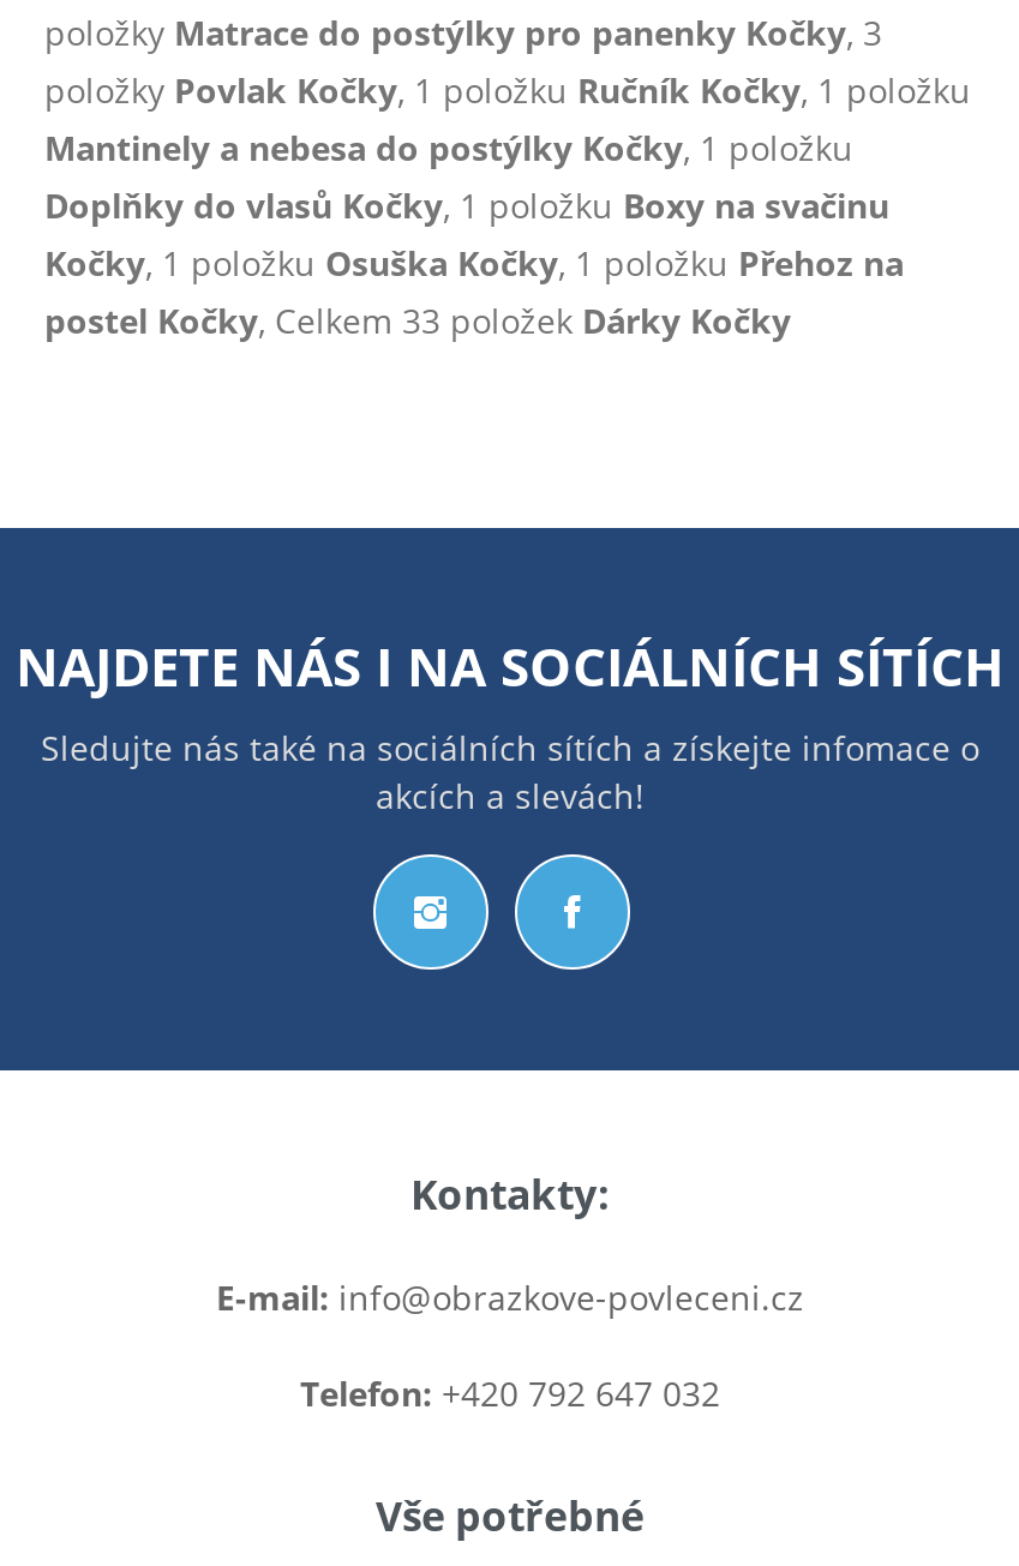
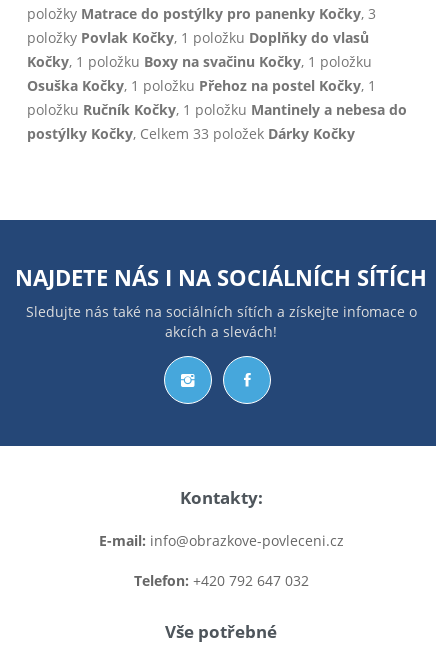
- položky Povlak Kočky, 1 položku Ručník Kočky, 1 položku
- Mantinely a nebesa do postýlky Kočky, 1 položku
- Doplňky do vlasů Kočky, 1 položku Boxy na svačinu
- Kočky, 1 položku Osuška Kočky, 1 položku Přehoz na
- postel Kočky, Celkem 33 položek Dárky Kočky
+ položky Povlak Kočky, 1 položku Doplňky do vlasů
+ Kočky, 1 položku Boxy na svačinu Kočky, 1 položku
+ Osuška Kočky, 1 položku Přehoz na postel Kočky, 1
+ položku Ručník Kočky, 1 položku Mantinely a nebesa do
+ postýlky Kočky, Celkem 33 položek Dárky Kočky
